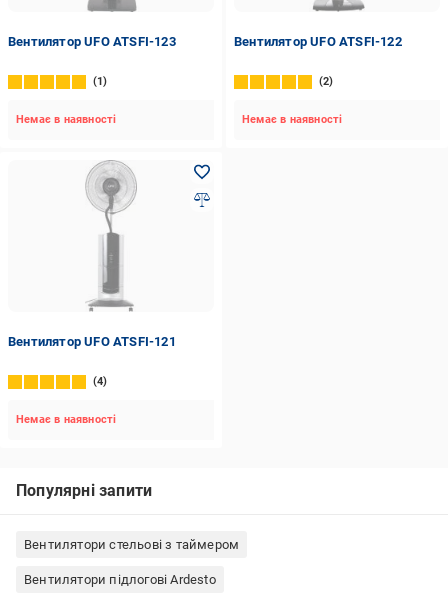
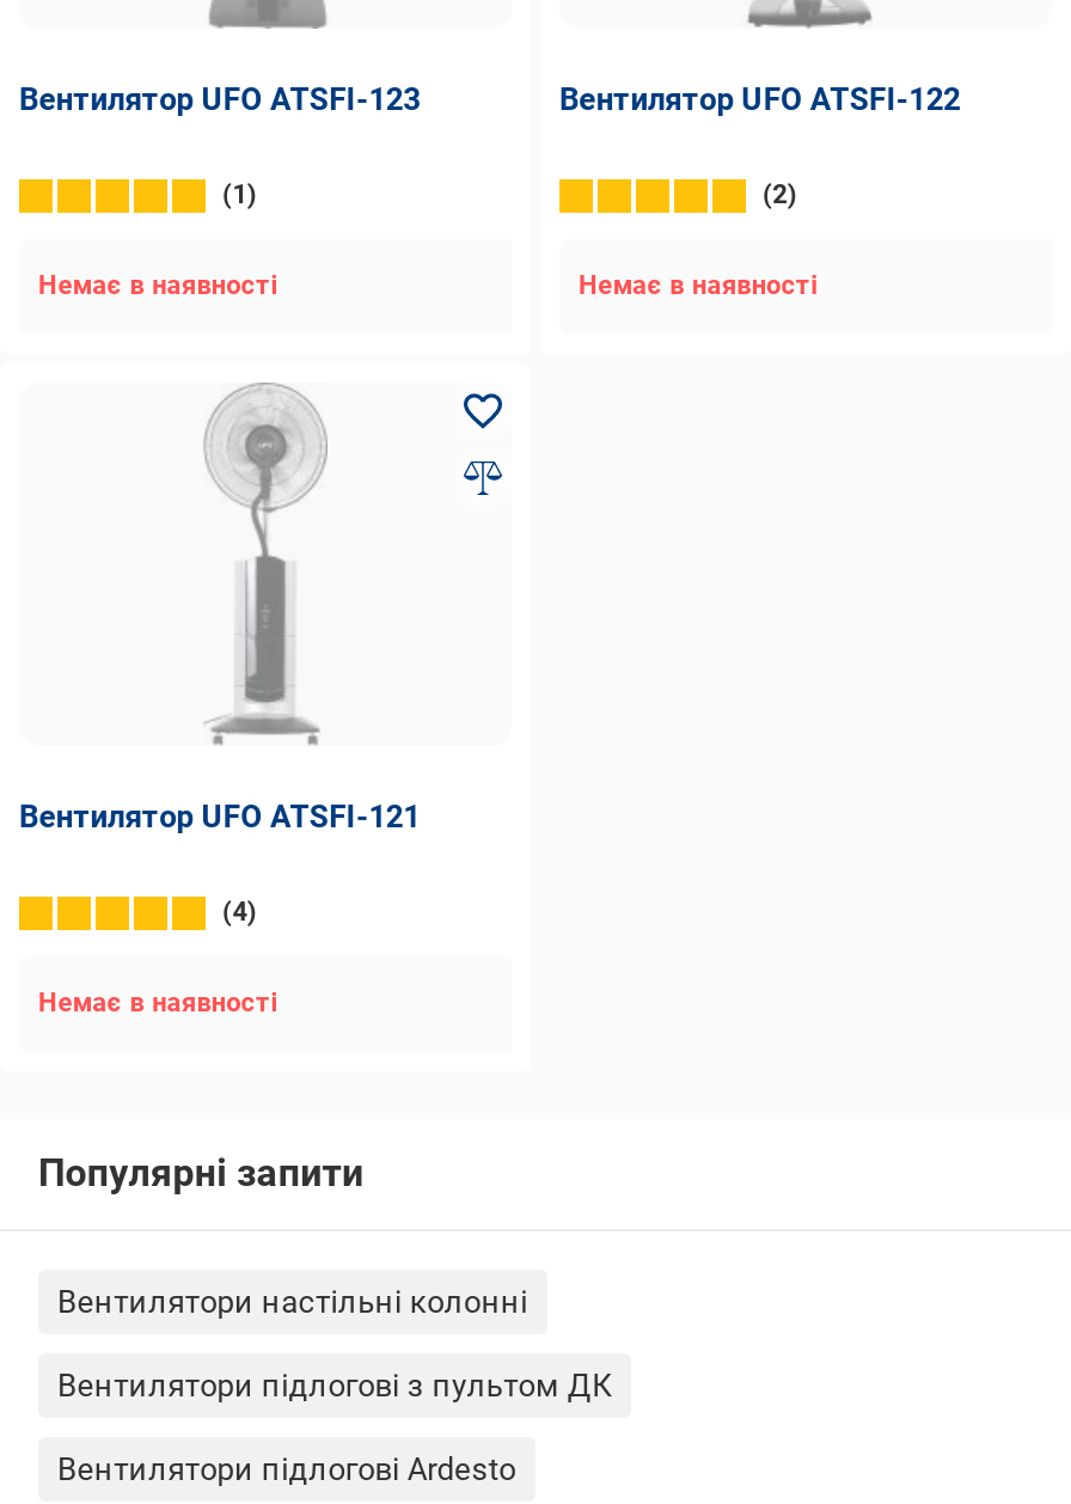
- Вентилятори стельові з таймером
+ Вентилятори настільні колонні
+ Вентилятори підлогові з пультом ДК
